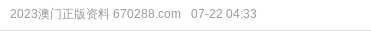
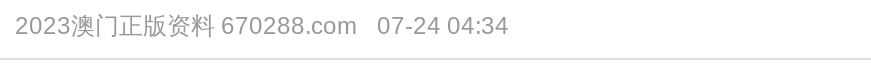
- 2023澳门正版资料 670288.com 07-22 04:33
+ 2023澳门正版资料 670288.com 07-24 04:34
